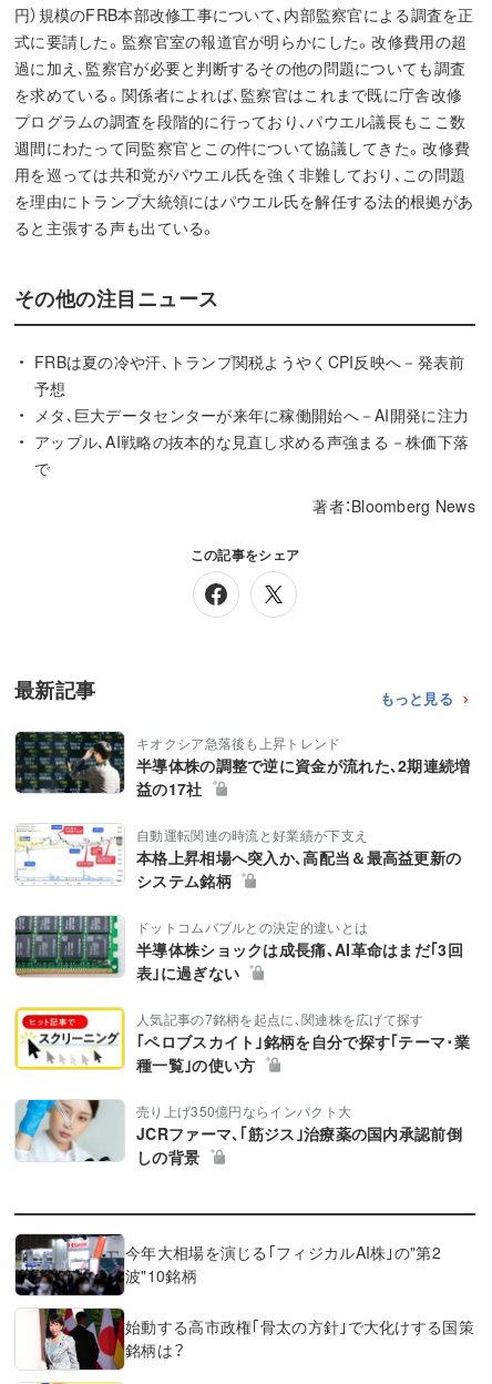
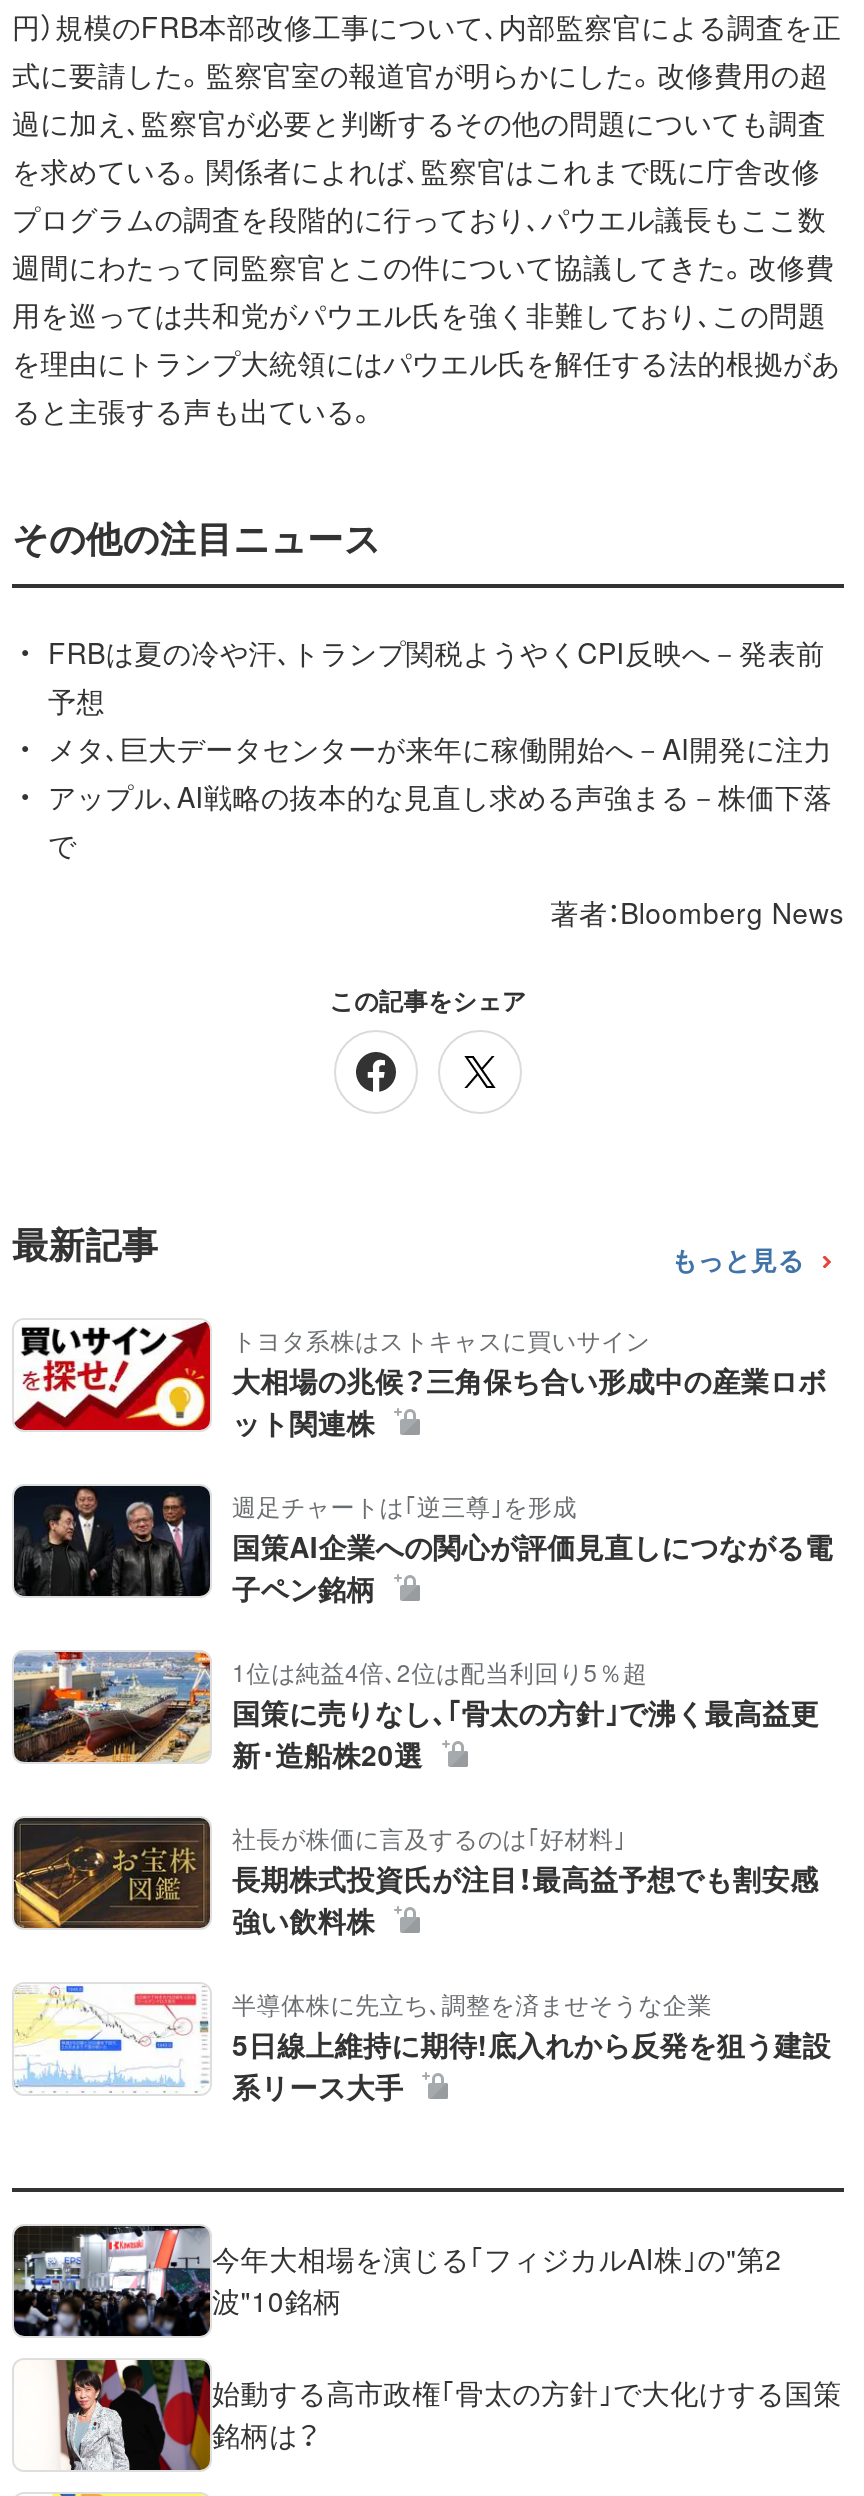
- [image]
- キオクシア急落後も上昇トレンド
- 半導体株の調整で逆に資金が流れた､2期連続増
- 益の17社
+ [image]
+ トヨタ系株はストキャスに買いサイン
+ 大相場の兆候？三角保ち合い形成中の産業ロボ
+ ット関連株

- [image]
- 自動運転関連の時流と好業績が下支え
- 本格上昇相場へ突入か､高配当＆最高益更新の
- システム銘柄
+ [image]
+ 週足チャートは｢逆三尊｣を形成
+ 国策AI企業への関心が評価見直しにつながる電
+ 子ペン銘柄

- [image]
- ドットコムバブルとの決定的違いとは
- 半導体株ショックは成長痛､AI革命はまだ｢3回
- 表｣に過ぎない
+ [image]
+ 1位は純益4倍､2位は配当利回り5％超
+ 国策に売りなし､｢骨太の方針｣で沸く最高益更
+ 新･造船株20選

- [image]
- 人気記事の7銘柄を起点に､関連株を広げて探す
- ｢ペロブスカイト｣銘柄を自分で探す｢テーマ･業
- 種一覧｣の使い方
+ [image]
+ 社長が株価に言及するのは｢好材料｣
+ 長期株式投資氏が注目！最高益予想でも割安感
+ 強い飲料株

- [image]
- 売り上げ350億円ならインパクト大
- JCRファーマ､｢筋ジス｣治療薬の国内承認前倒
- しの背景
+ [image]
+ 半導体株に先立ち､調整を済ませそうな企業
+ 5日線上維持に期待!底入れから反発を狙う建設
+ 系リース大手
